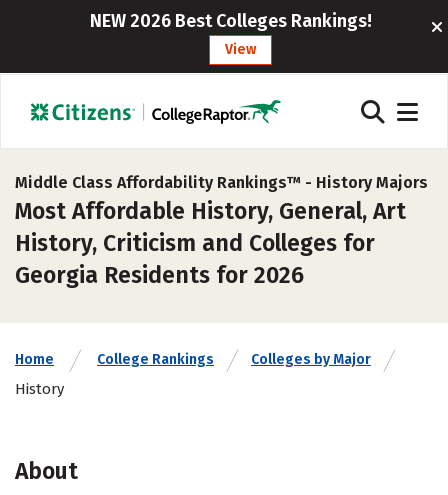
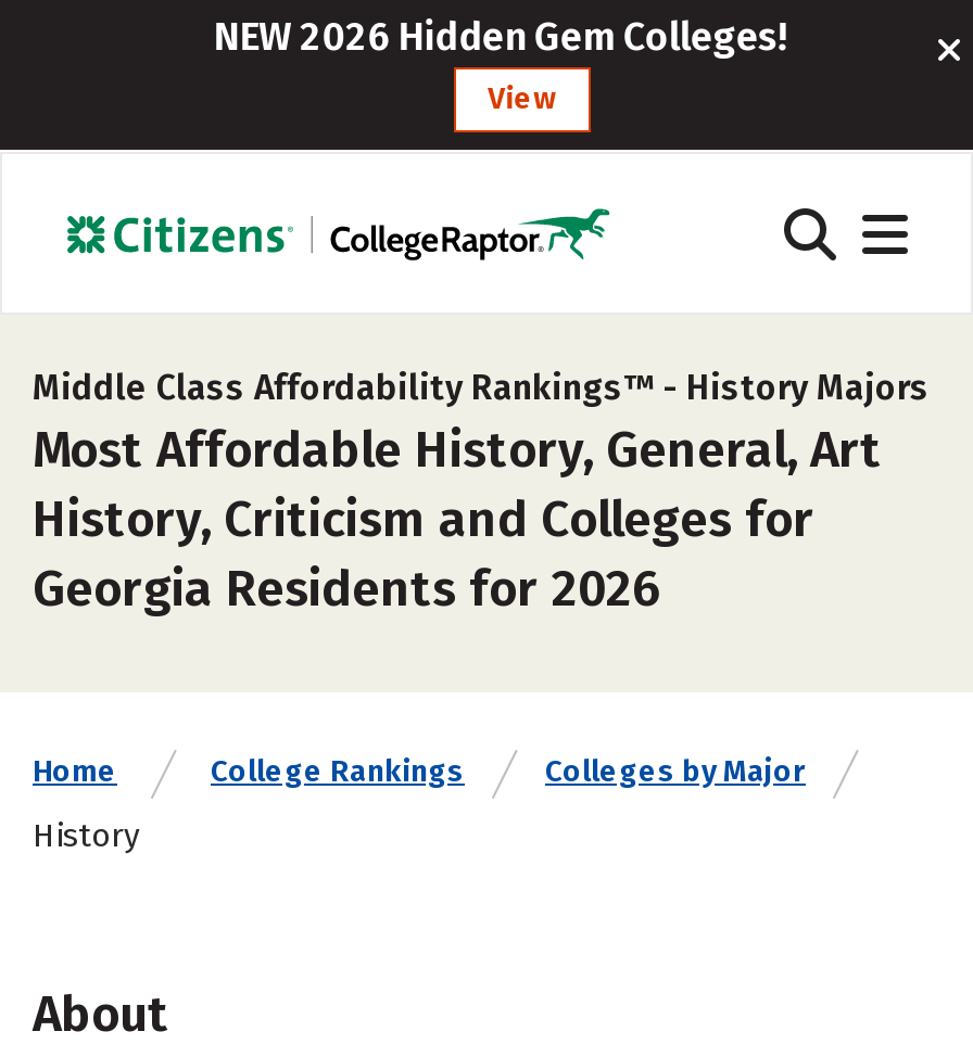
- NEW 2026 Best Colleges Rankings!
+ NEW 2026 Hidden Gem Colleges!
